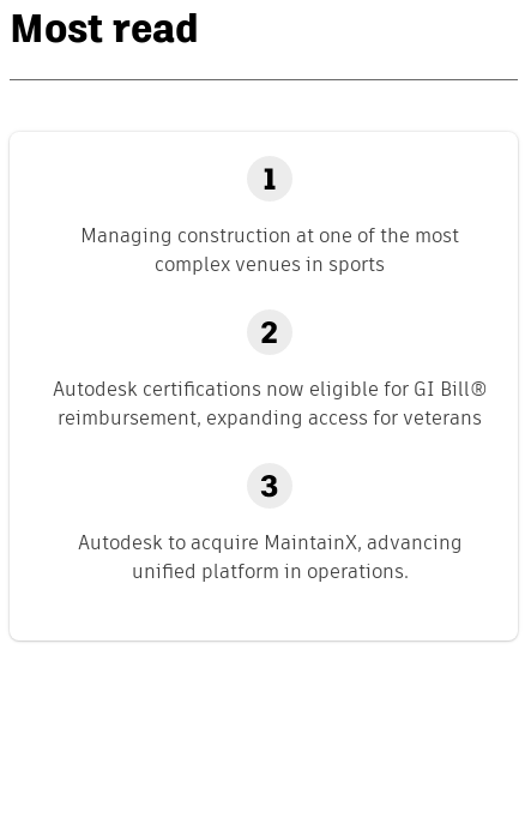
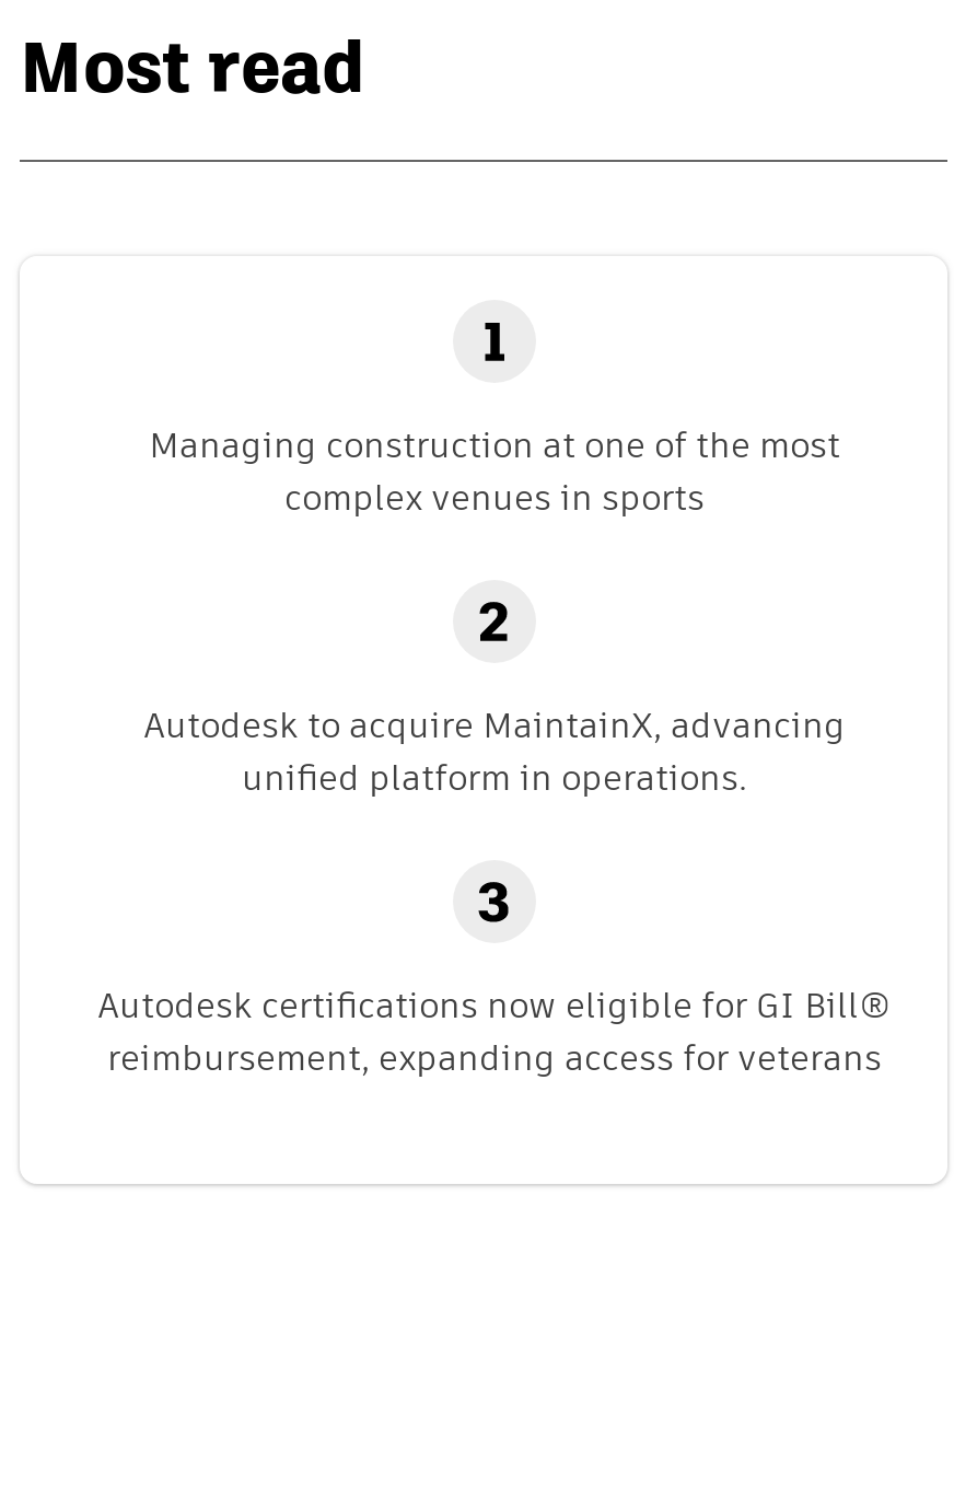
moved down: Autodesk certifications now eligible for GI Bill® | reimbursement, expanding access for veterans

moved up: Autodesk to acquire MaintainX, advancing | unified platform in operations.
